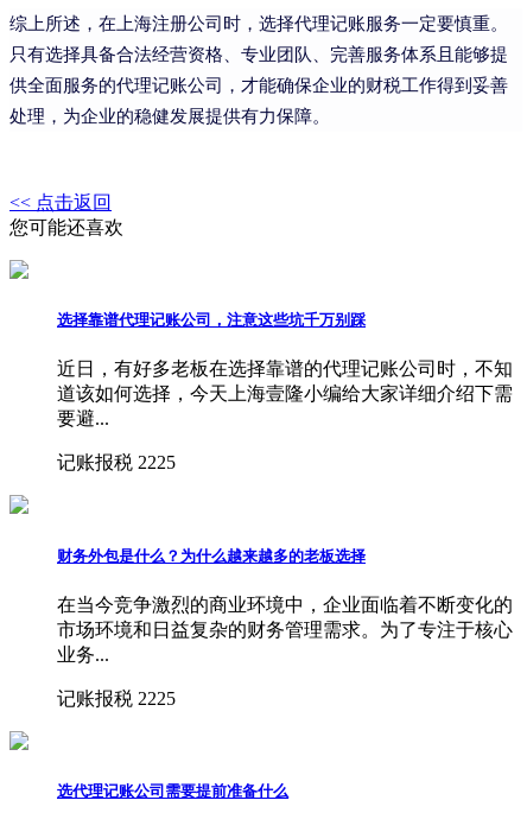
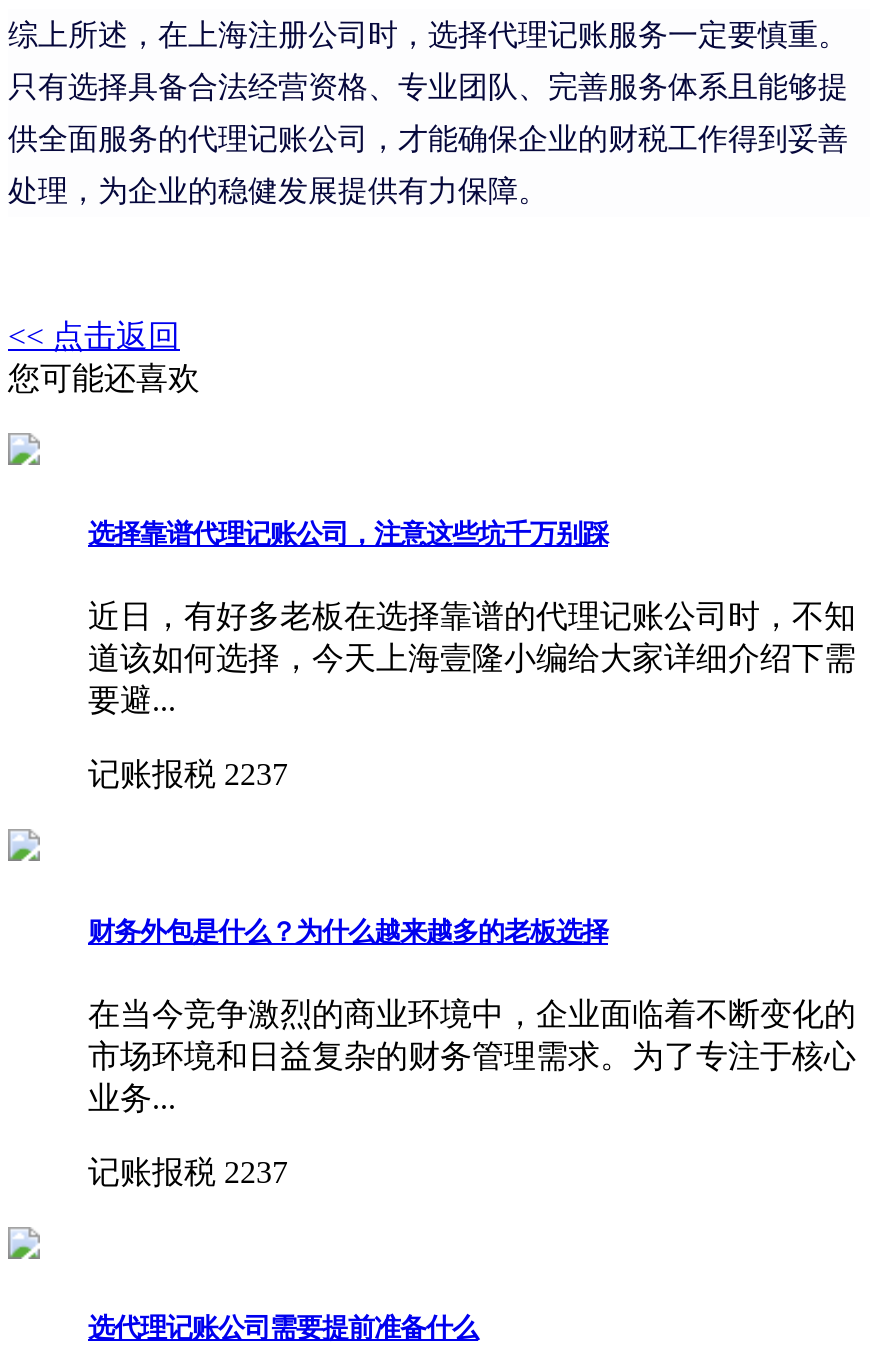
- 记账报税 2225
+ 记账报税 2237

- 记账报税 2225
+ 记账报税 2237
